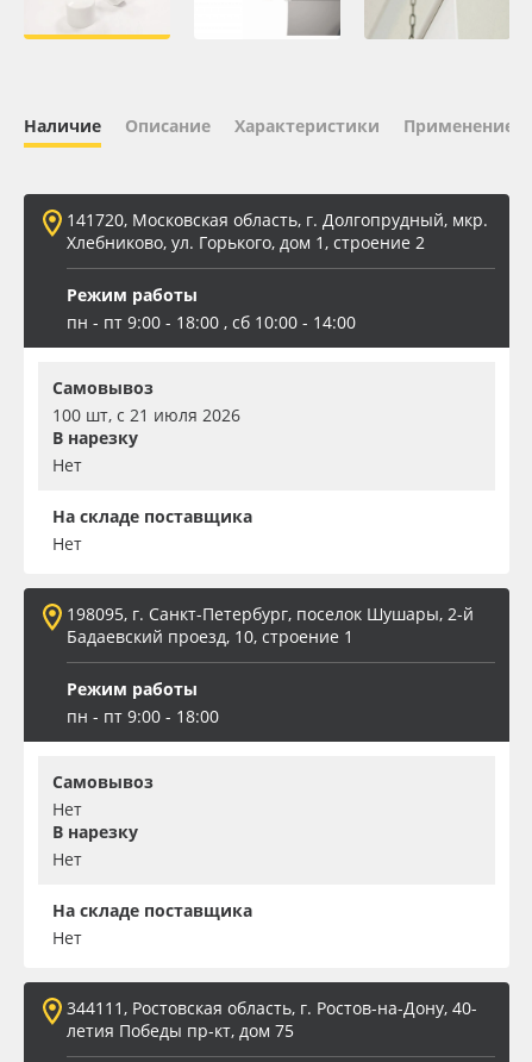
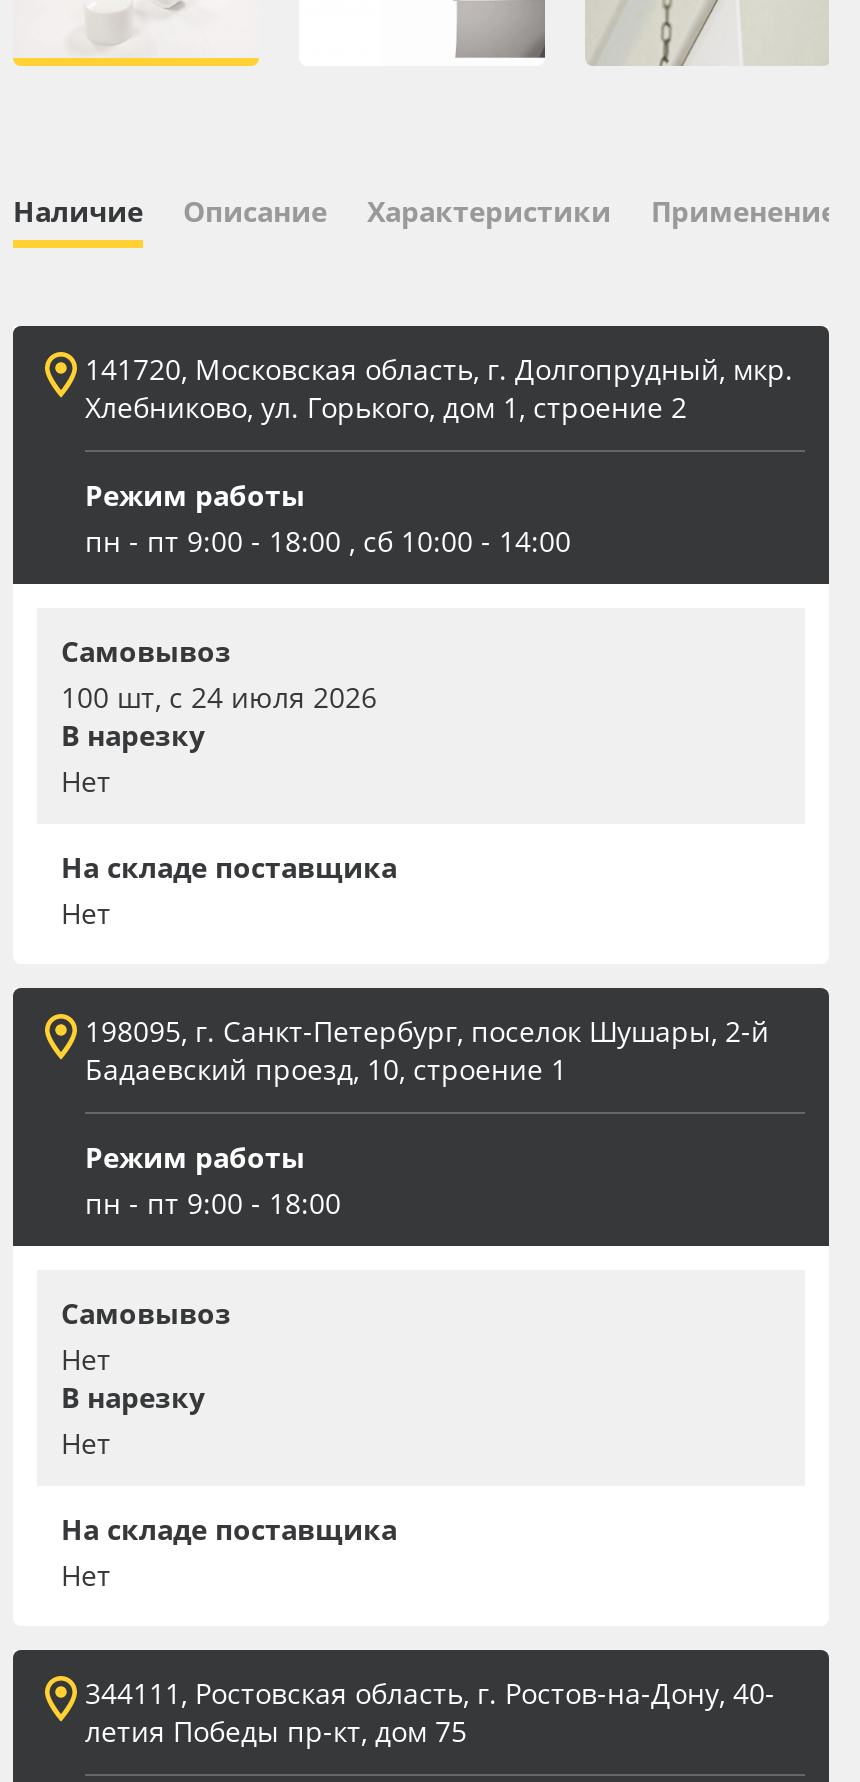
- 100 шт, с 21 июля 2026
+ 100 шт, с 24 июля 2026
